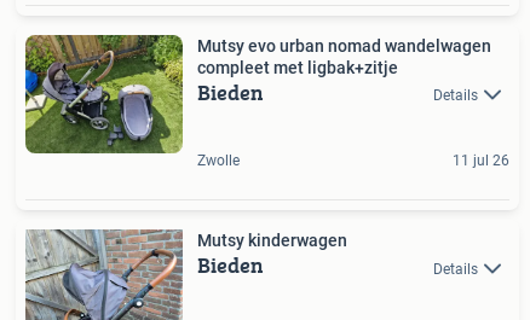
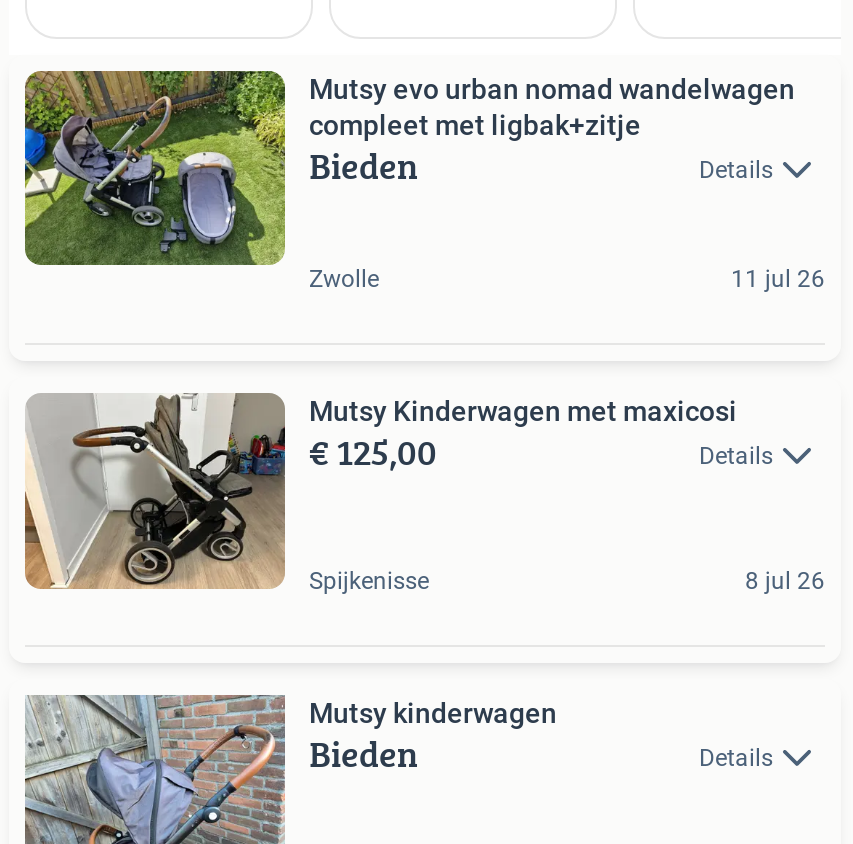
+ [image]
+ Mutsy Kinderwagen met maxicosi
+ € 125,00
+ Details

+ Spijkenisse
+ 8 jul 26
